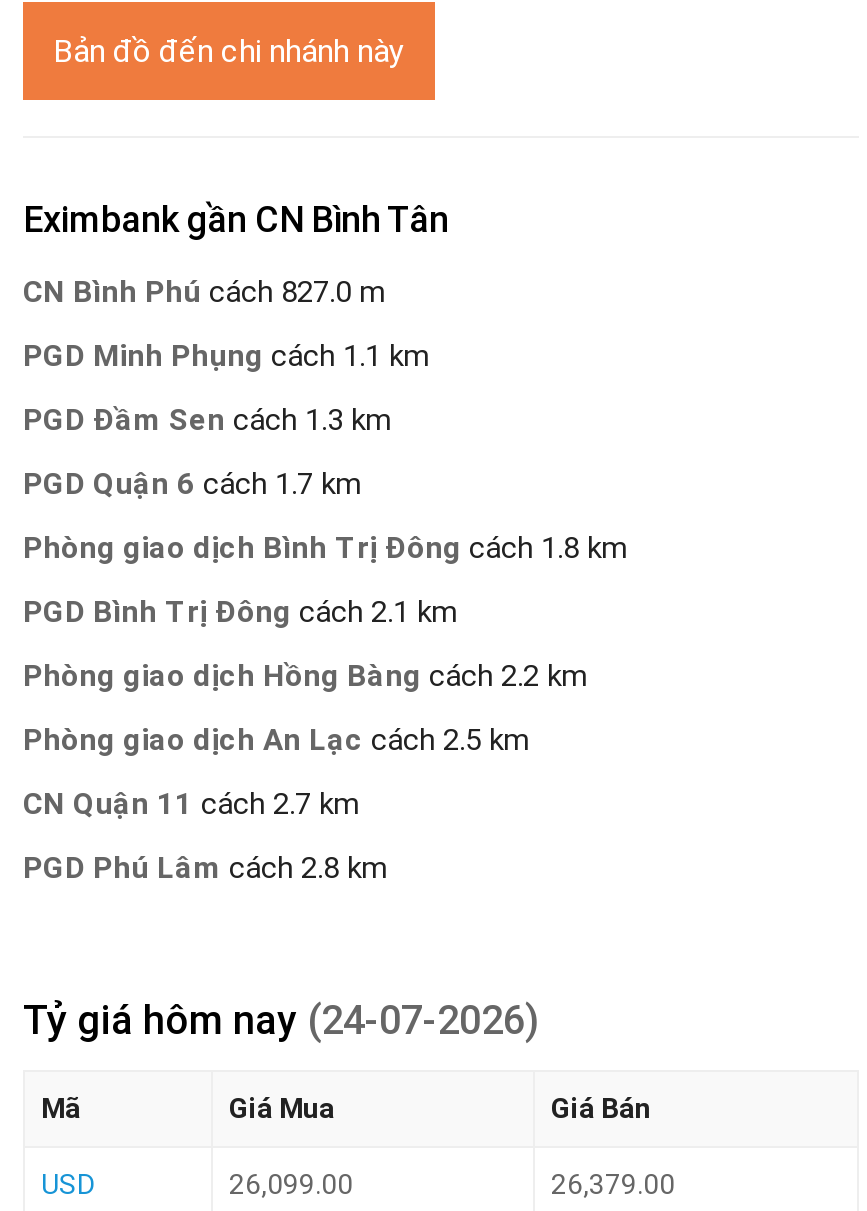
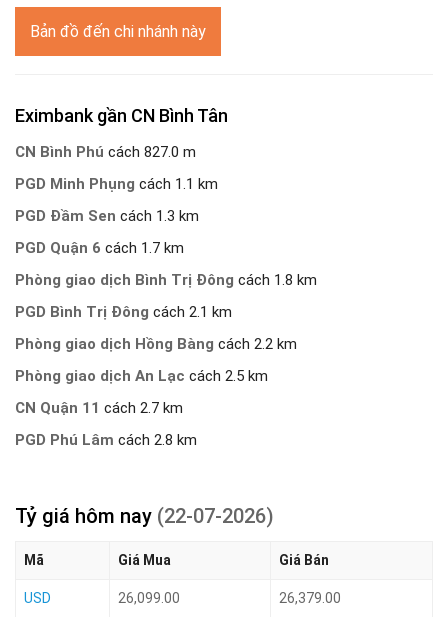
- Tỷ giá hôm nay (24-07-2026)
+ Tỷ giá hôm nay (22-07-2026)
